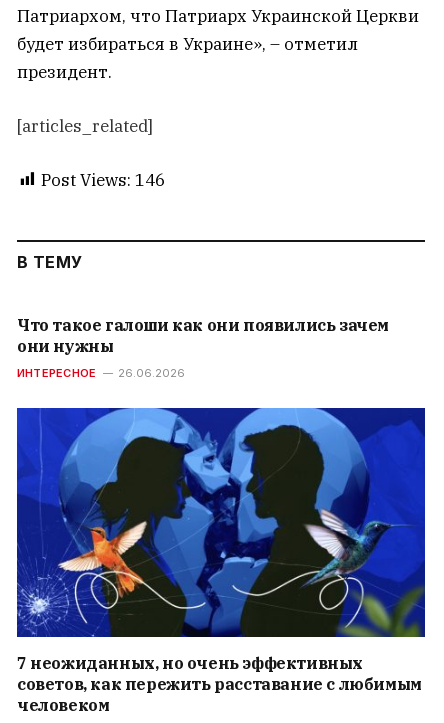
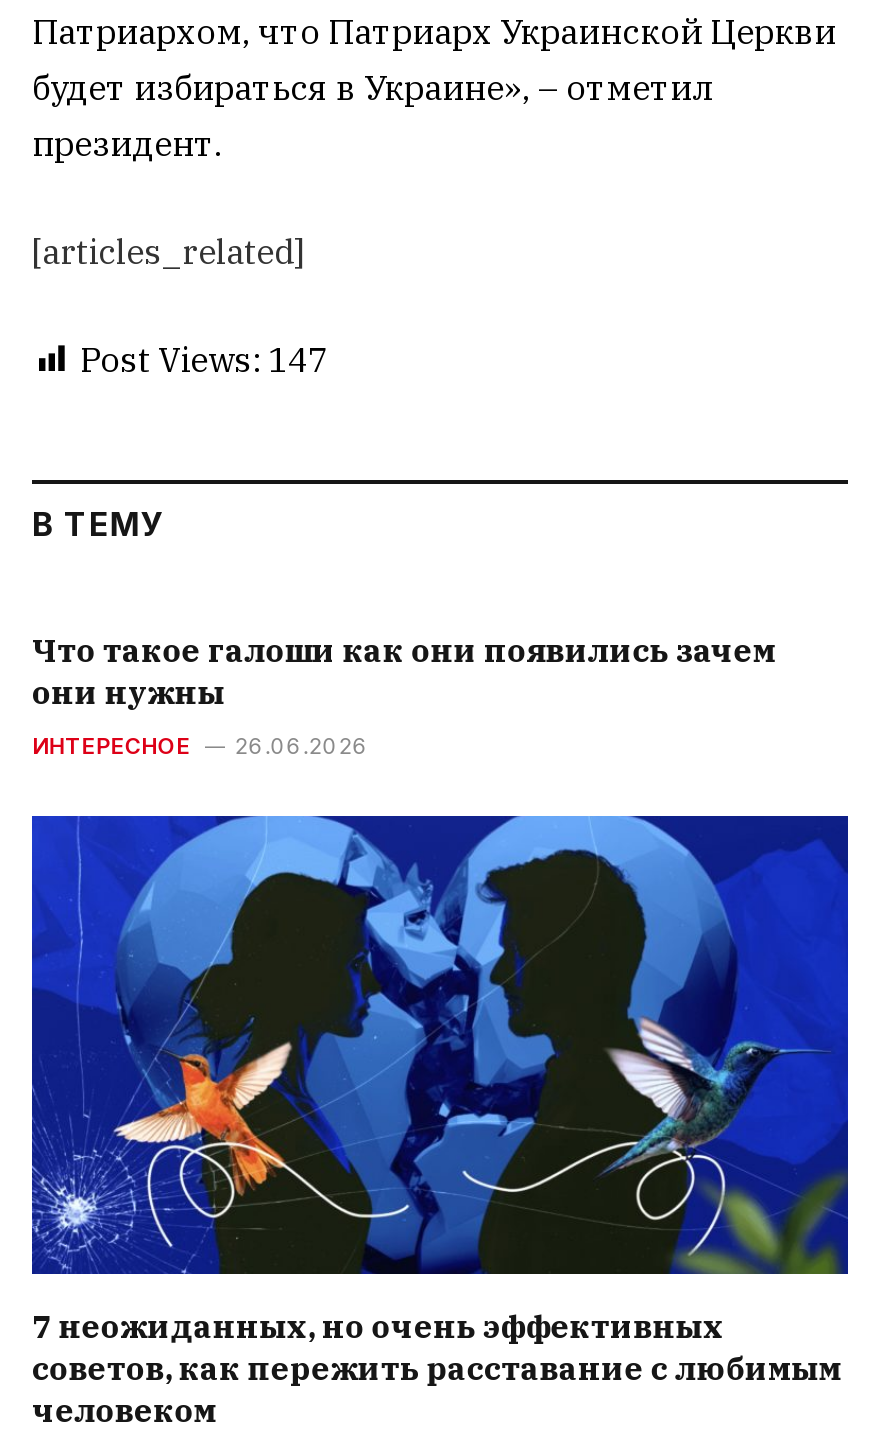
- Post Views: 146
+ Post Views: 147
